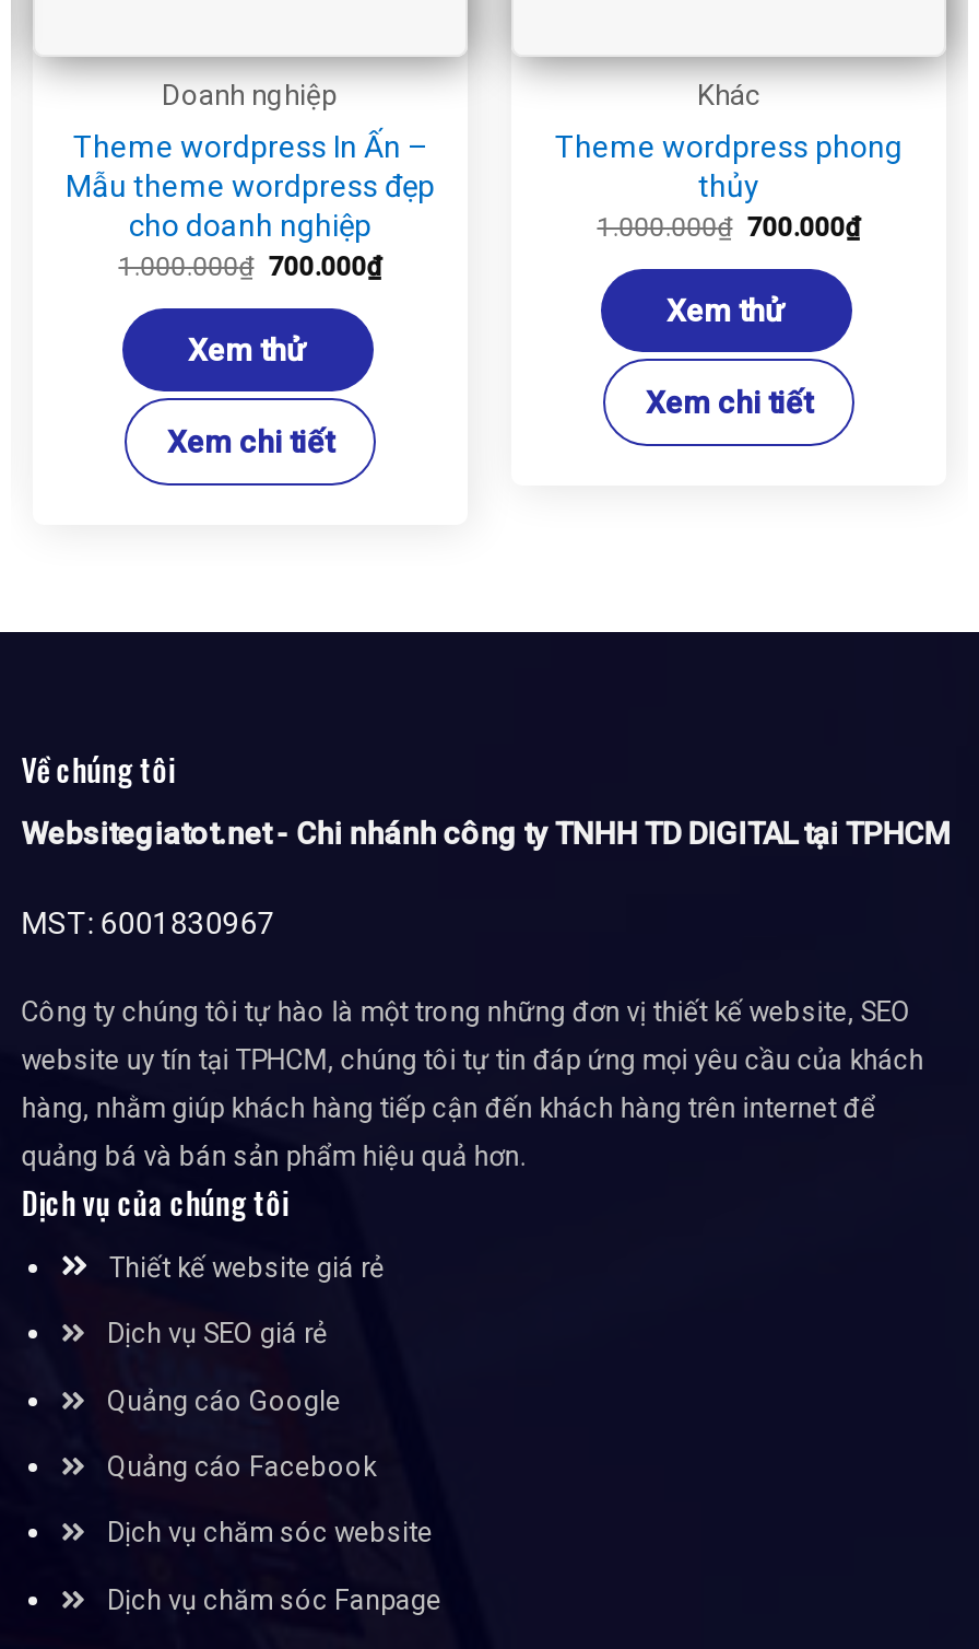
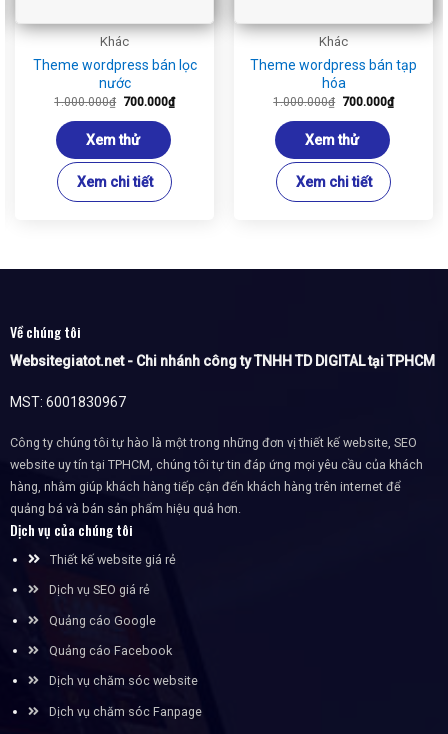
- Doanh nghiệp
+ Khác

- Theme wordpress In Ấn –
- Mẫu theme wordpress đẹp
- cho doanh nghiệp
+ Theme wordpress bán lọc
+ nước

- Theme wordpress phong
- thủy
+ Theme wordpress bán tạp
+ hóa
